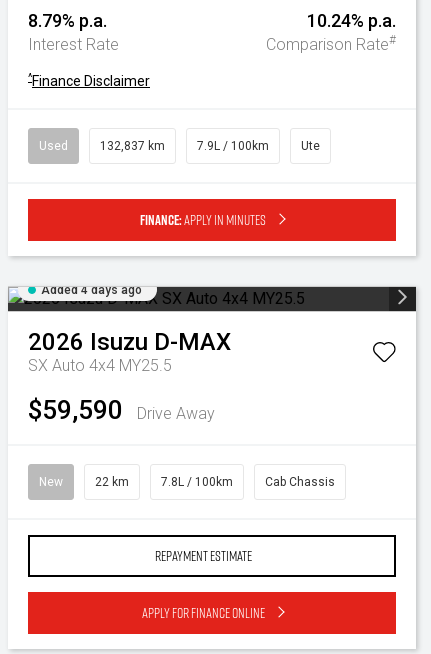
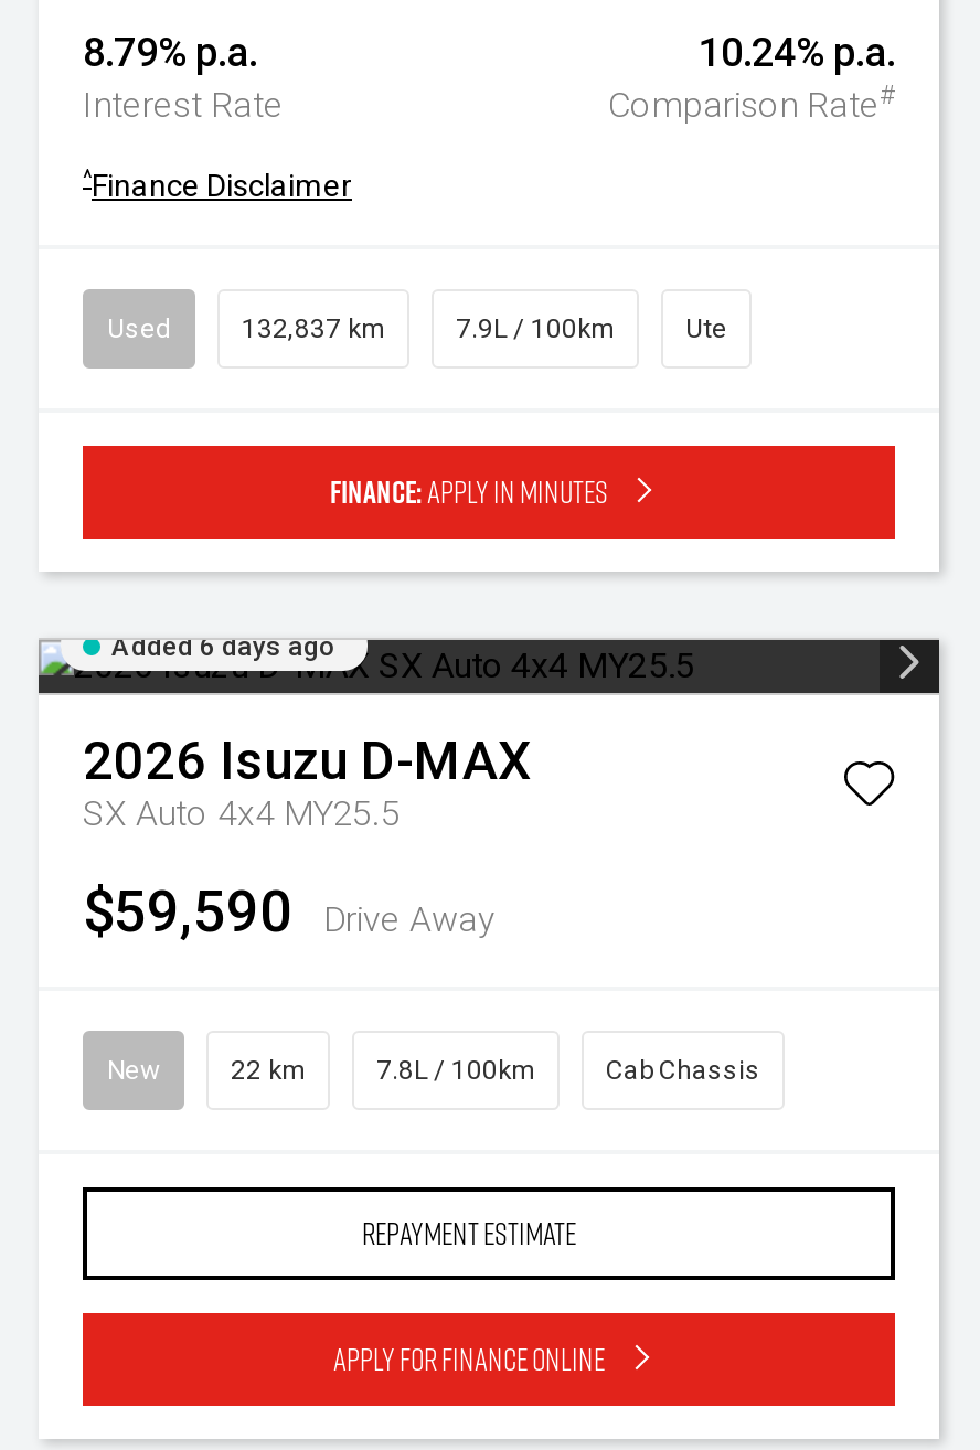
- Added 4 days ago
+ Added 6 days ago
